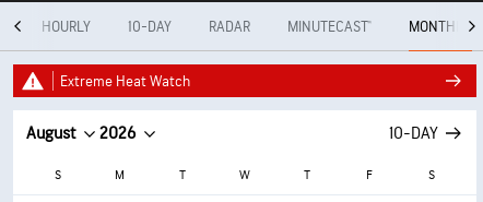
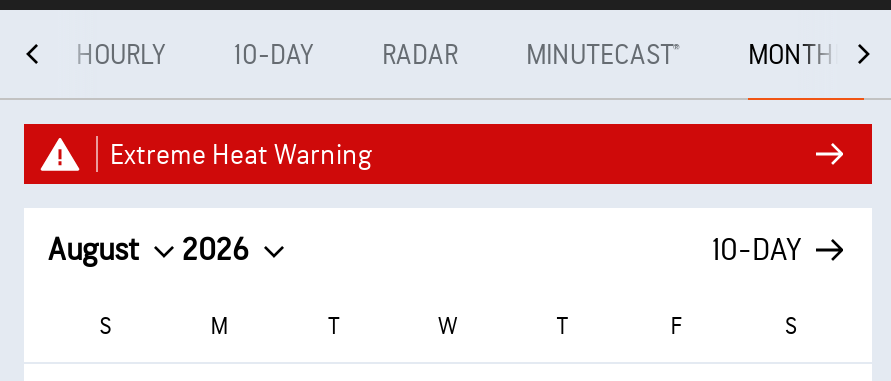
- Extreme Heat Watch
+ Extreme Heat Warning
